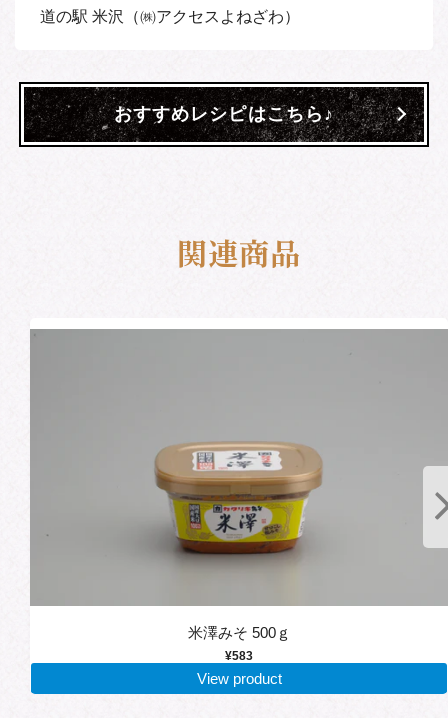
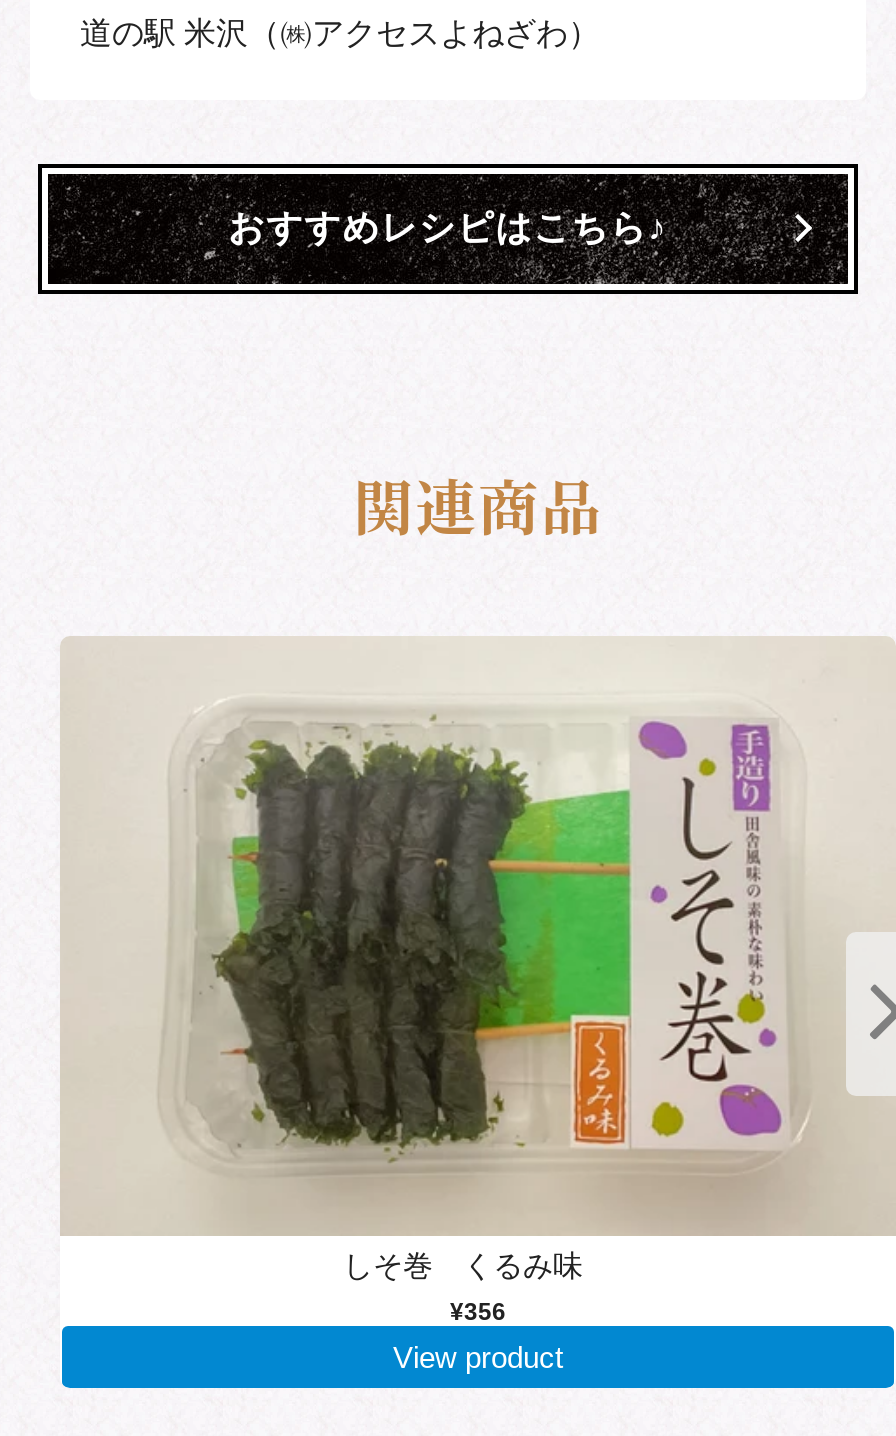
- [image]
- 米澤みそ 500ｇ
+ [image]
+ しそ巻 くるみ味

- ¥583
+ ¥356
